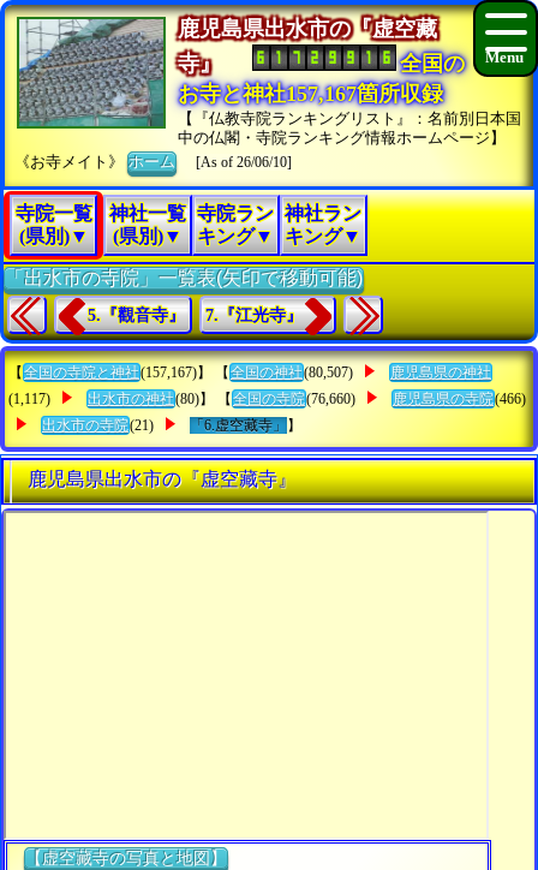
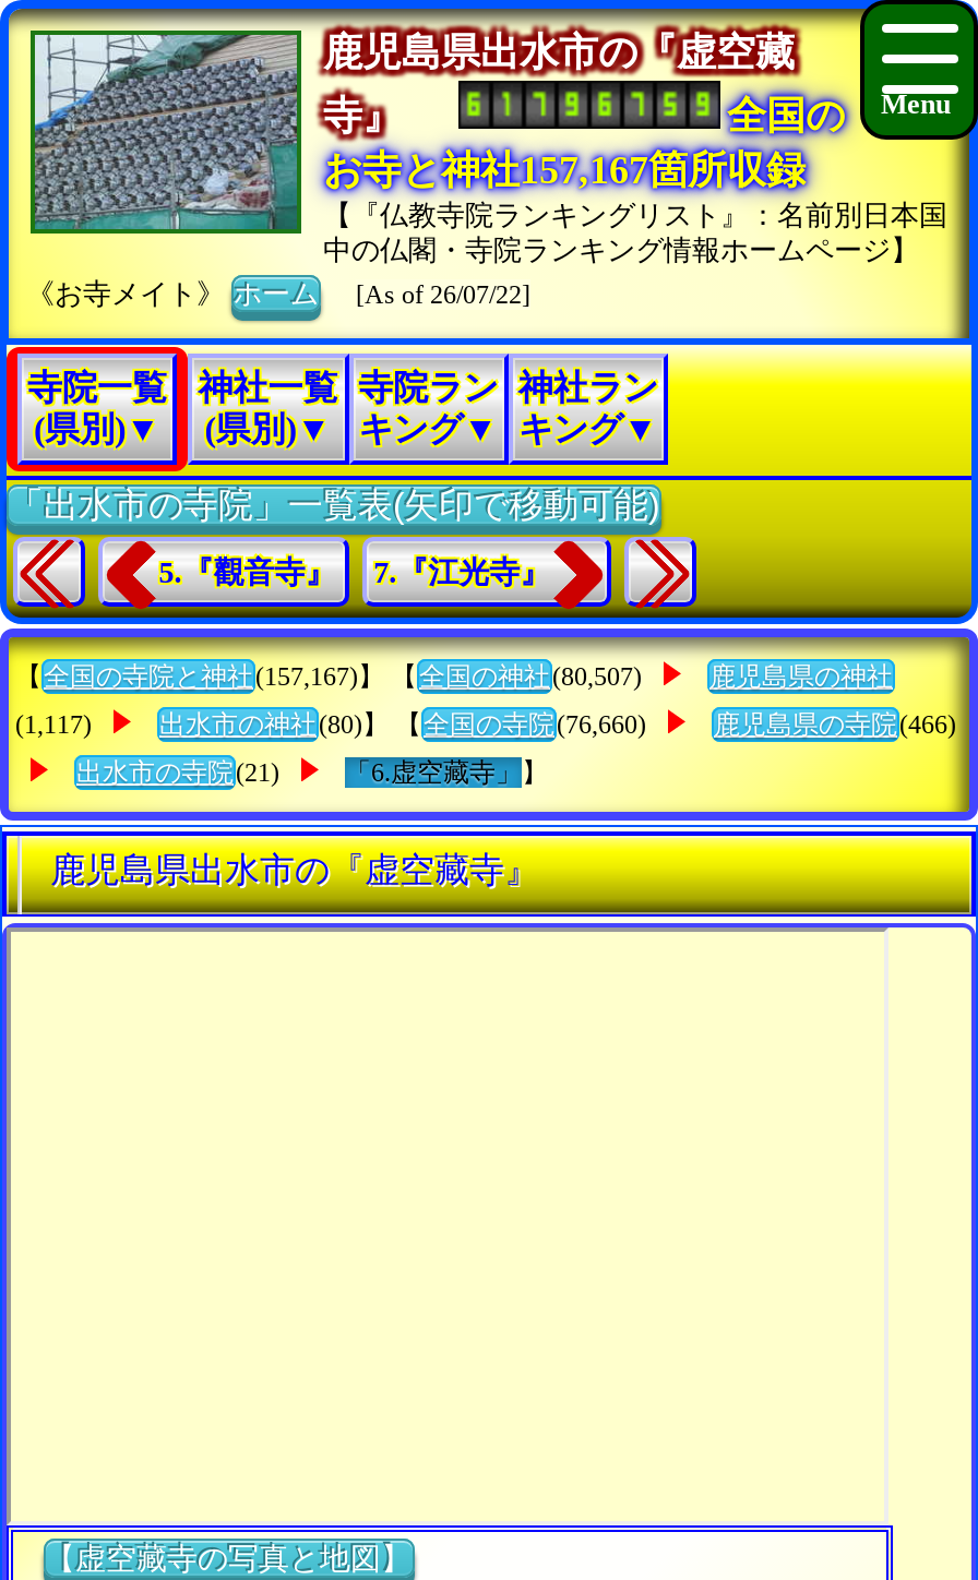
- [As of 26/06/10]
+ [As of 26/07/22]
